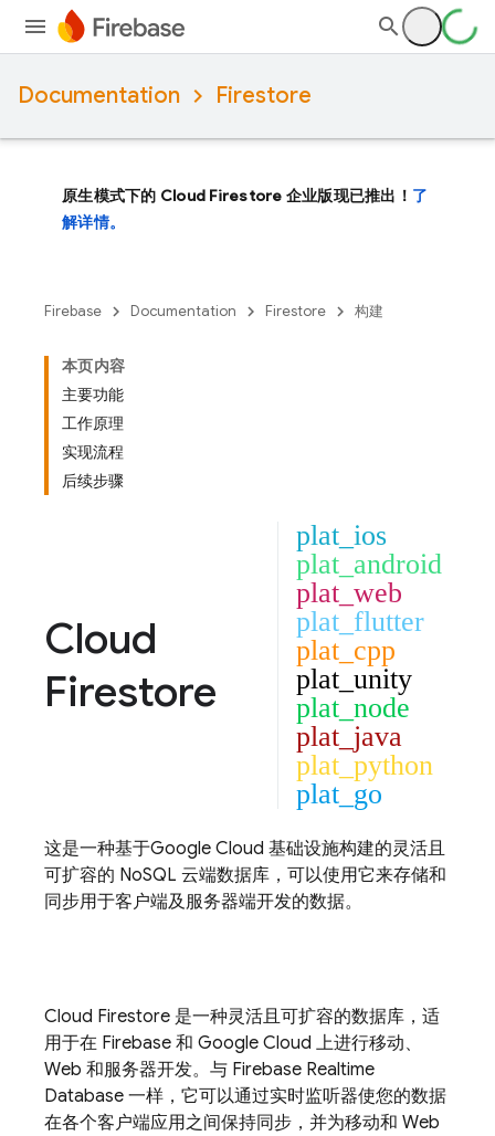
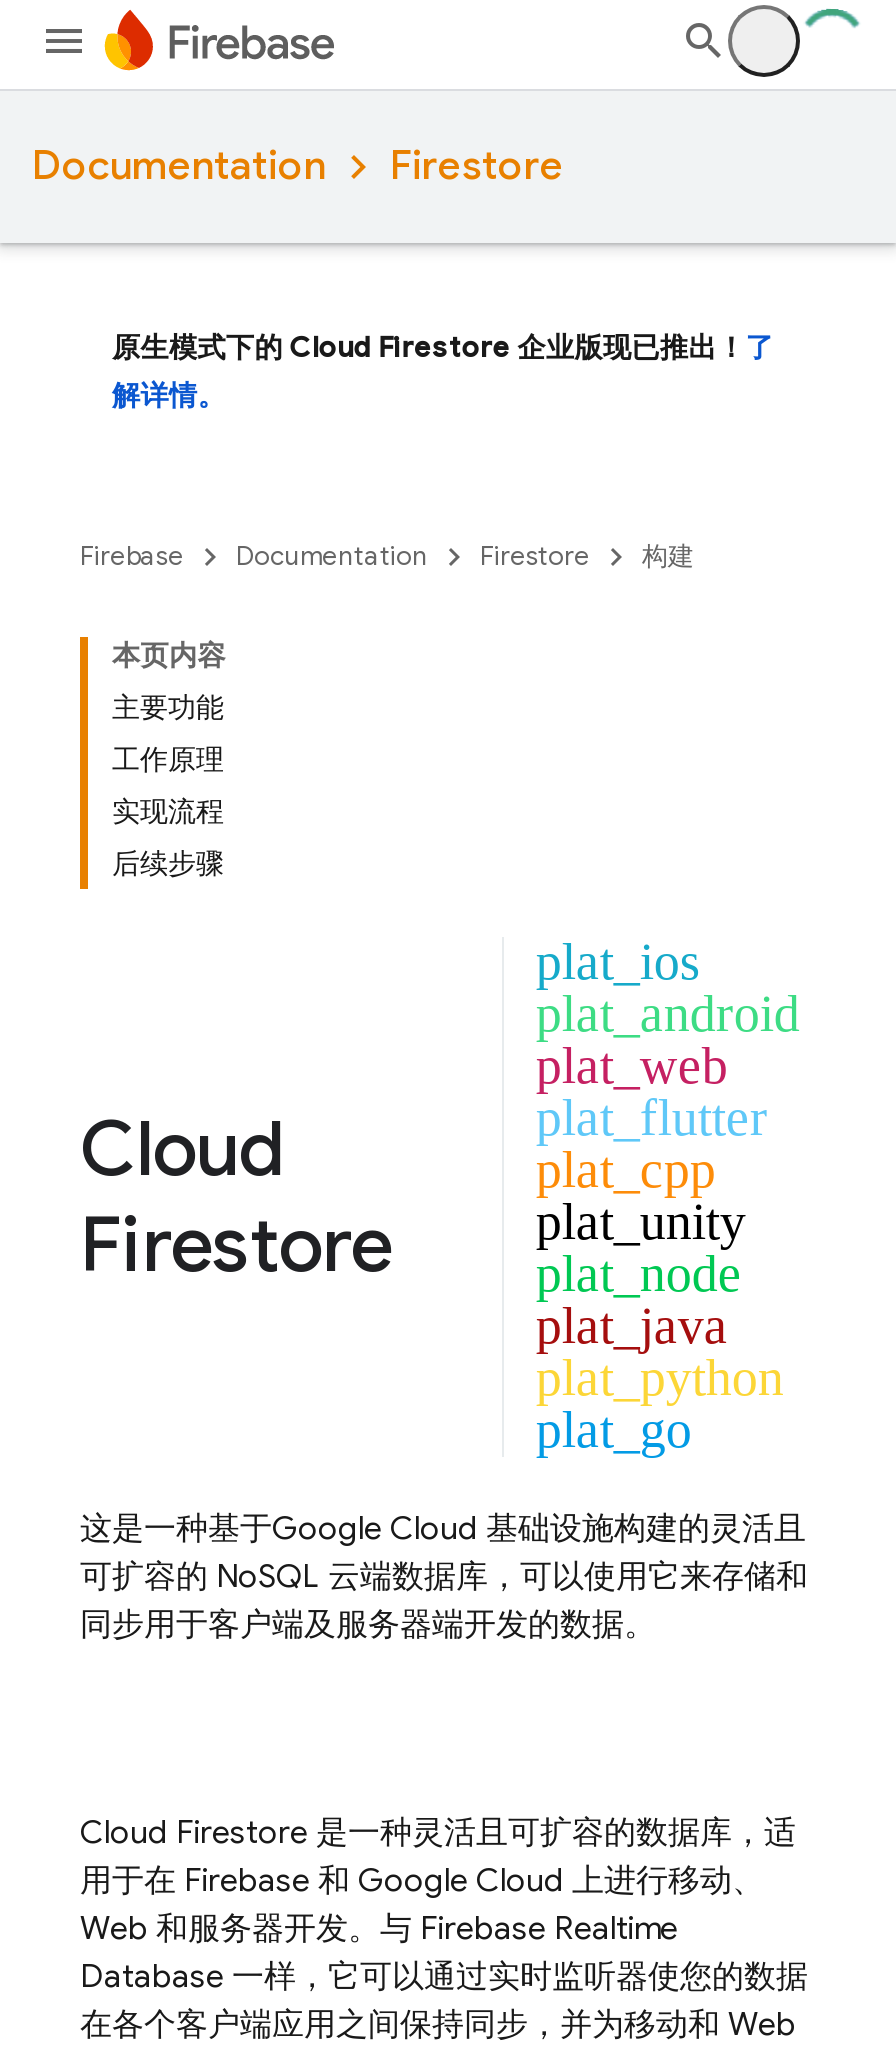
- [image]
+ [image]
